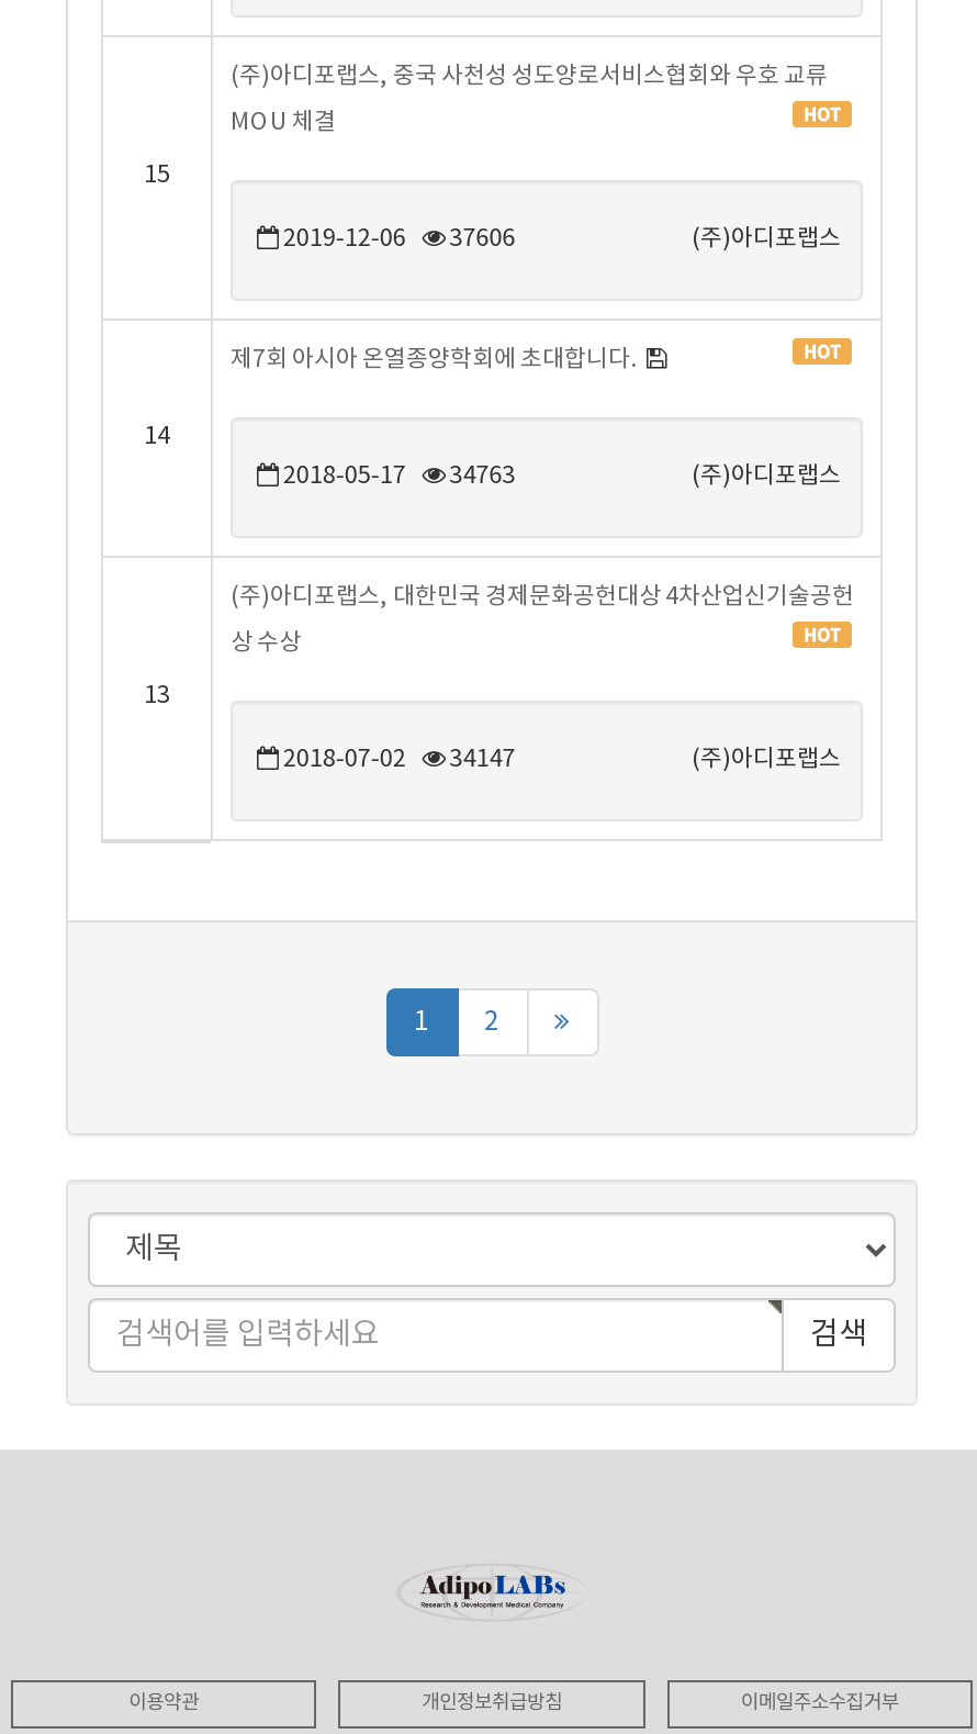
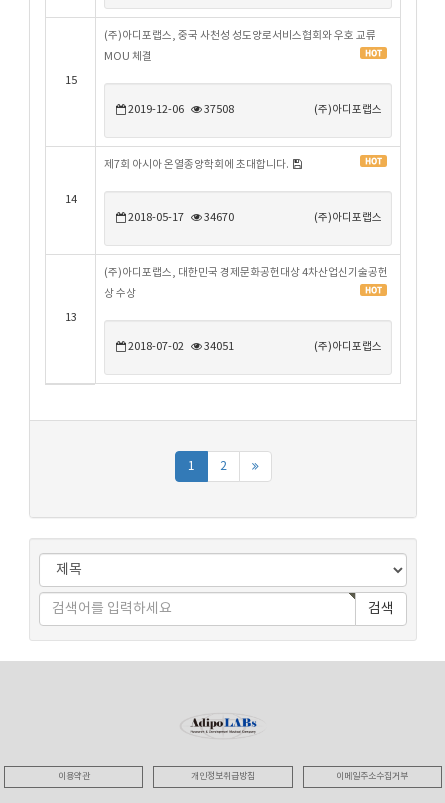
- 2019-12-06 37606
+ 2019-12-06 37508

- 2018-05-17 34763
+ 2018-05-17 34670

- 2018-07-02 34147
+ 2018-07-02 34051
